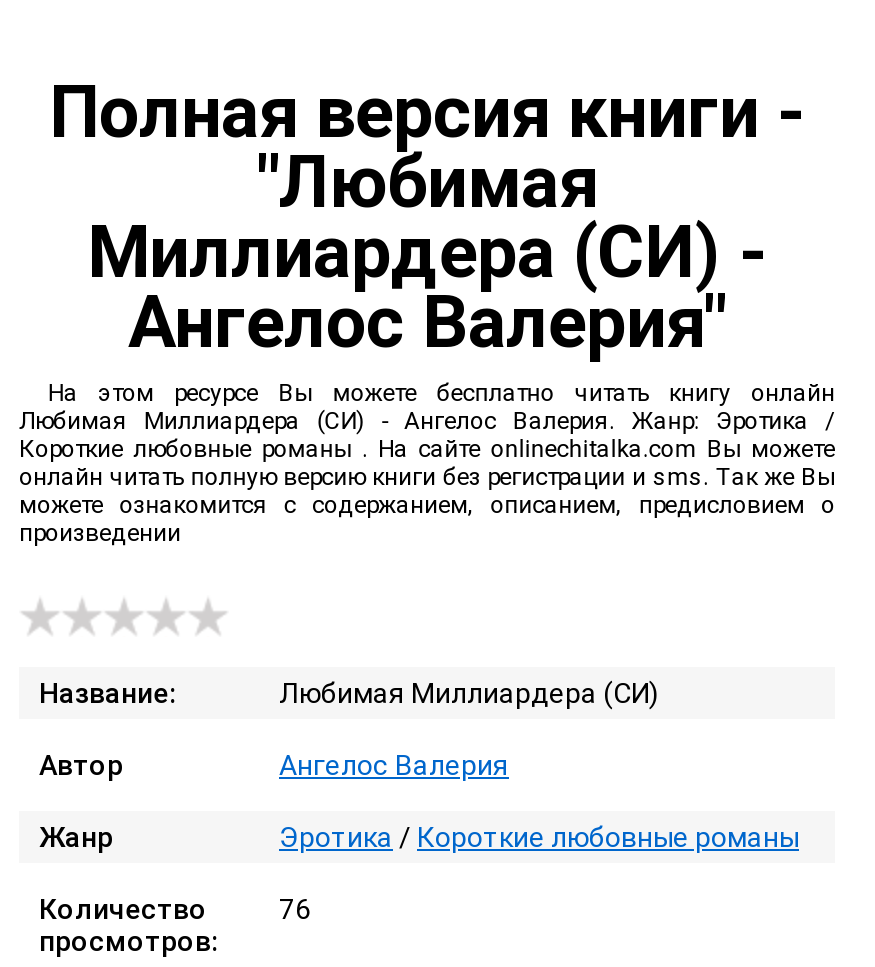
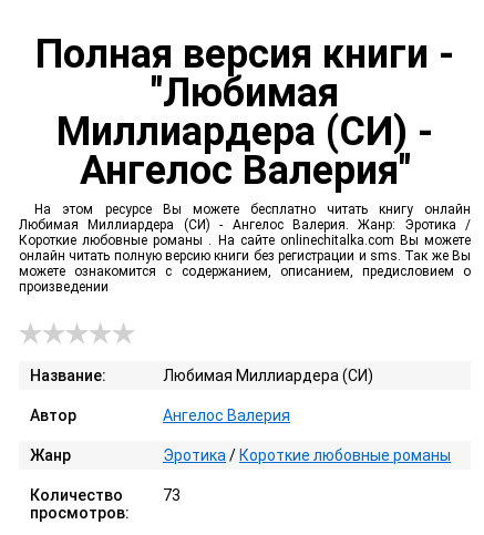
- 76
+ 73
